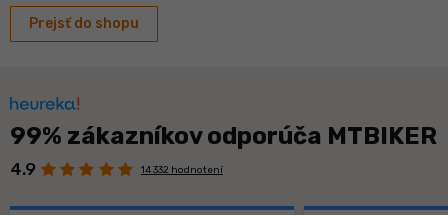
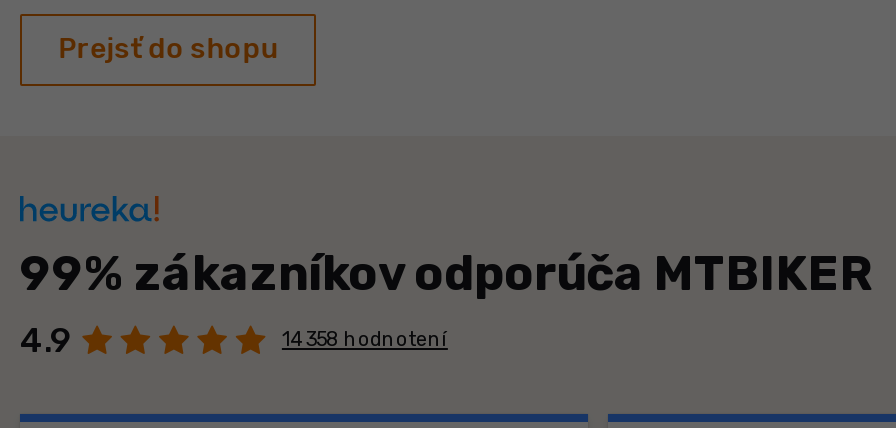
- 14 332 hodnotení
+ 14 358 hodnotení
